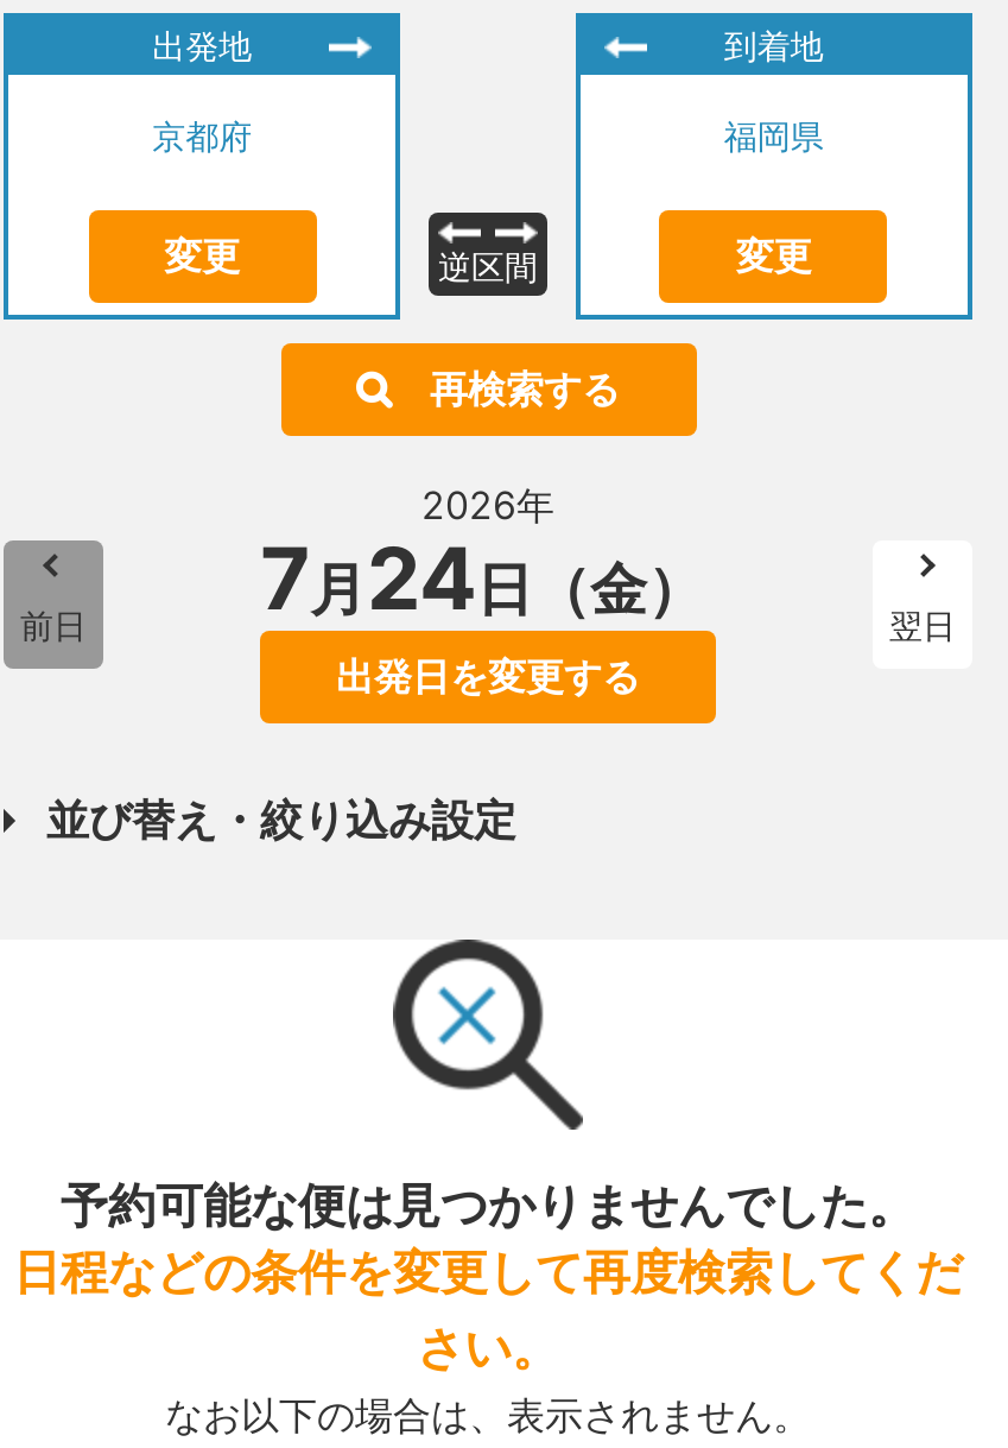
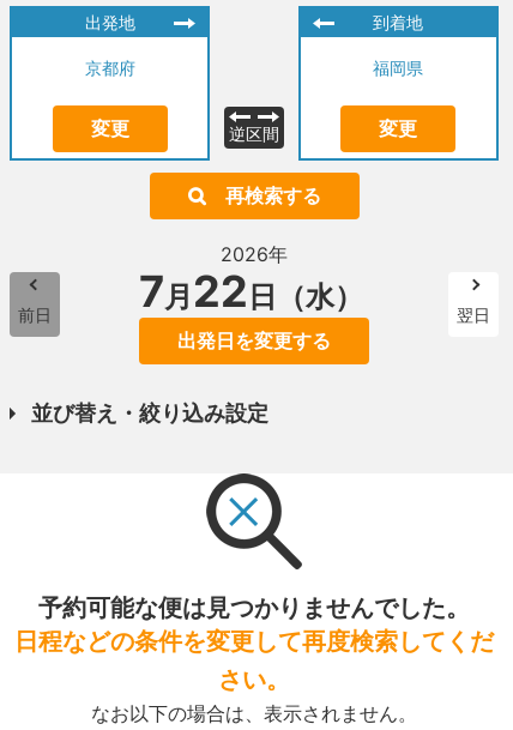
- 7月24日（金）
+ 7月22日（水）
